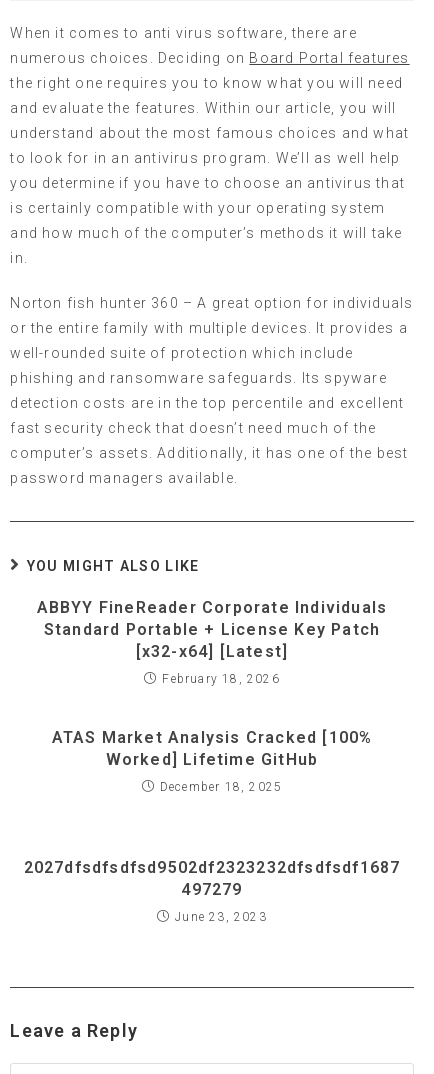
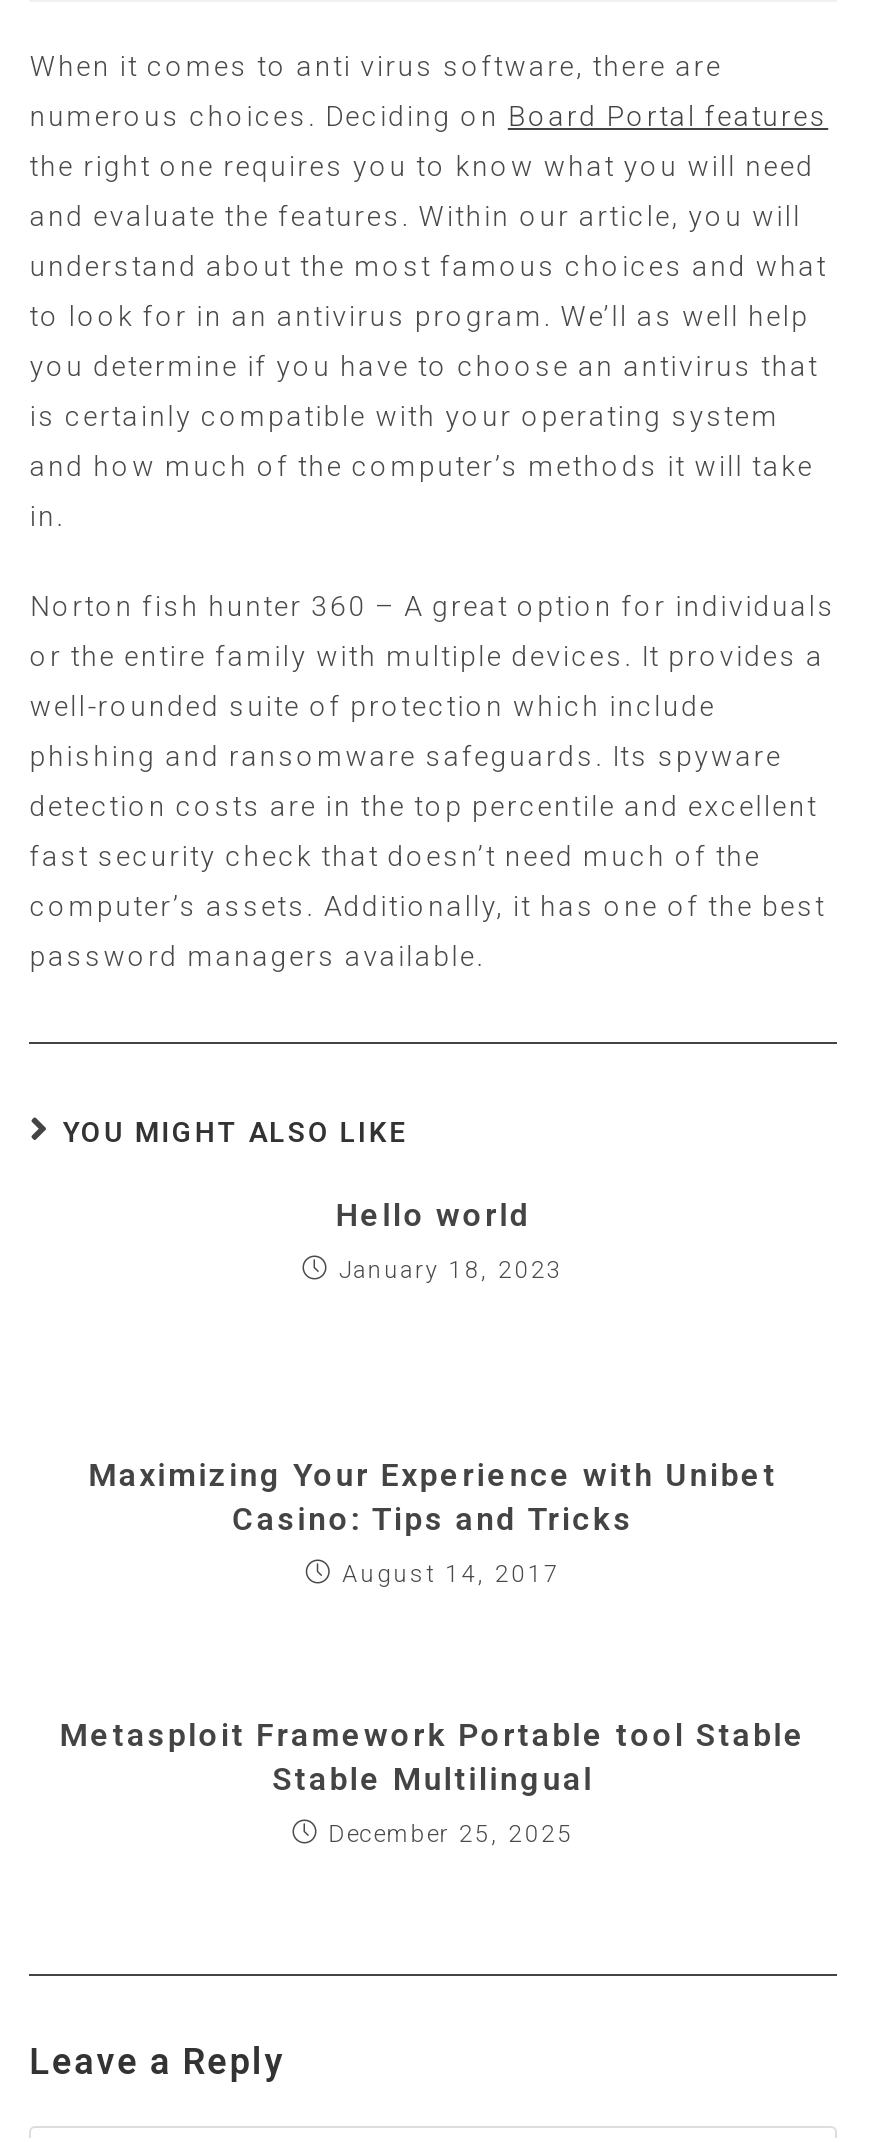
- ABBYY FineReader Corporate Individuals
- Standard Portable + License Key Patch
- [x32-x64] [Latest]
+ Hello world

- February 18, 2026
+ January 18, 2023

- ATAS Market Analysis Cracked [100%
- Worked] Lifetime GitHub
+ Maximizing Your Experience with Unibet
+ Casino: Tips and Tricks

- December 18, 2025
+ August 14, 2017

- 2027dfsdfsdfsd9502df2323232dfsdfsdf1687
- 497279
+ Metasploit Framework Portable tool Stable
+ Stable Multilingual

- June 23, 2023
+ December 25, 2025
